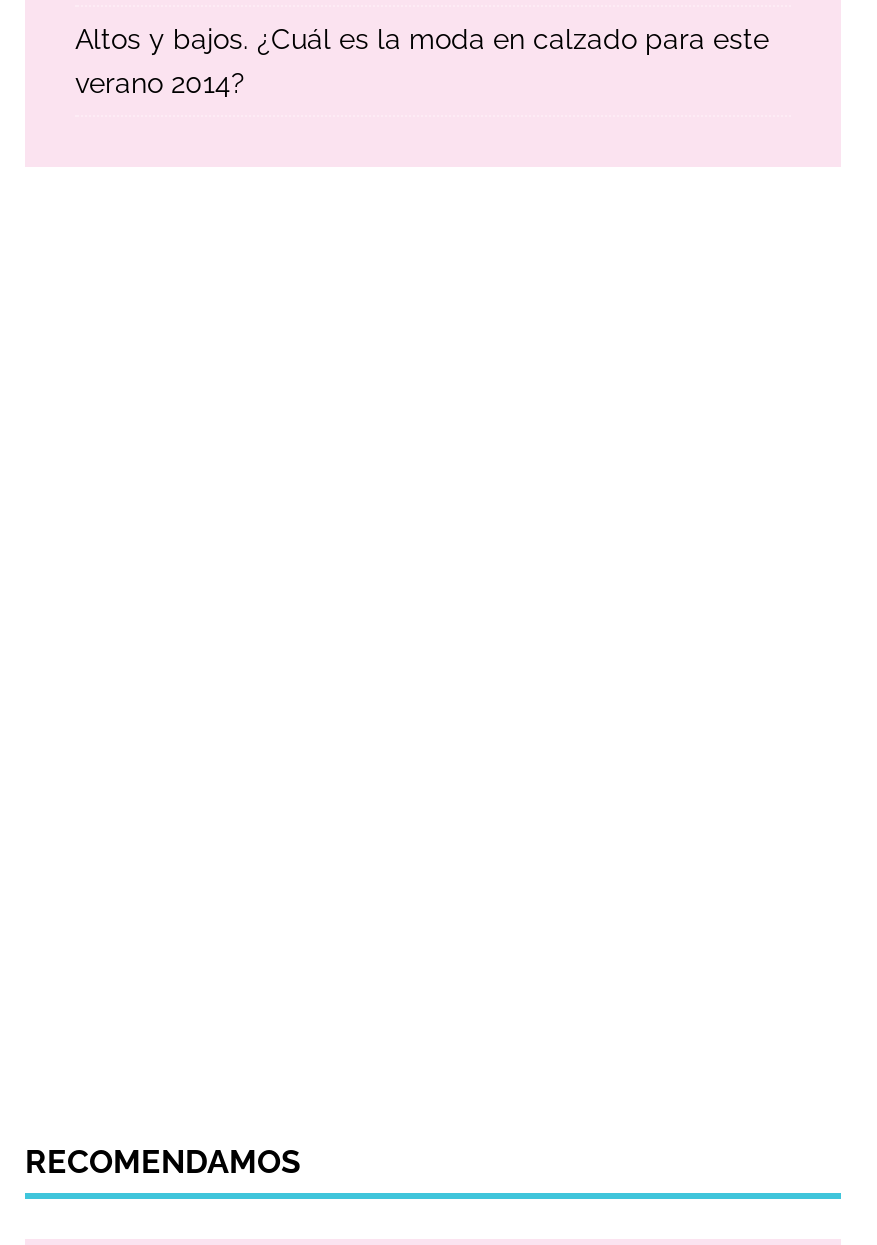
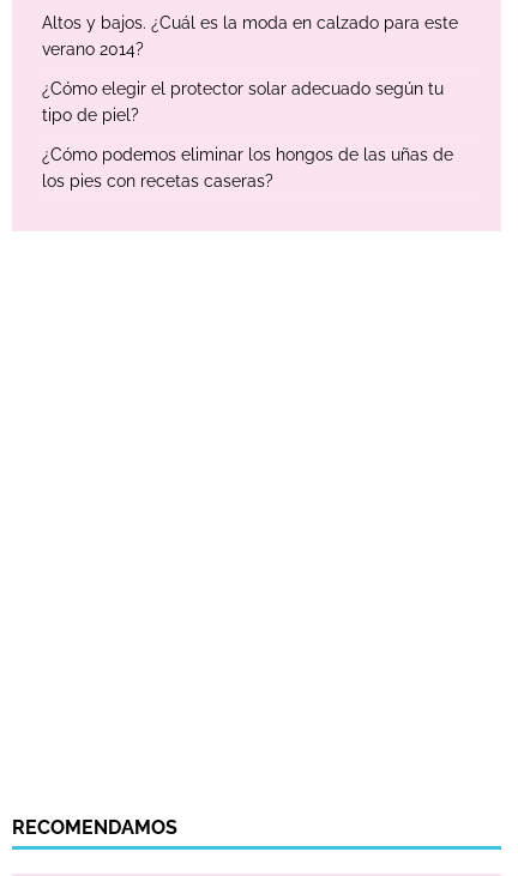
+ ¿Cómo elegir el protector solar adecuado según tu
+ tipo de piel?
+ ¿Cómo podemos eliminar los hongos de las uñas de
+ los pies con recetas caseras?
